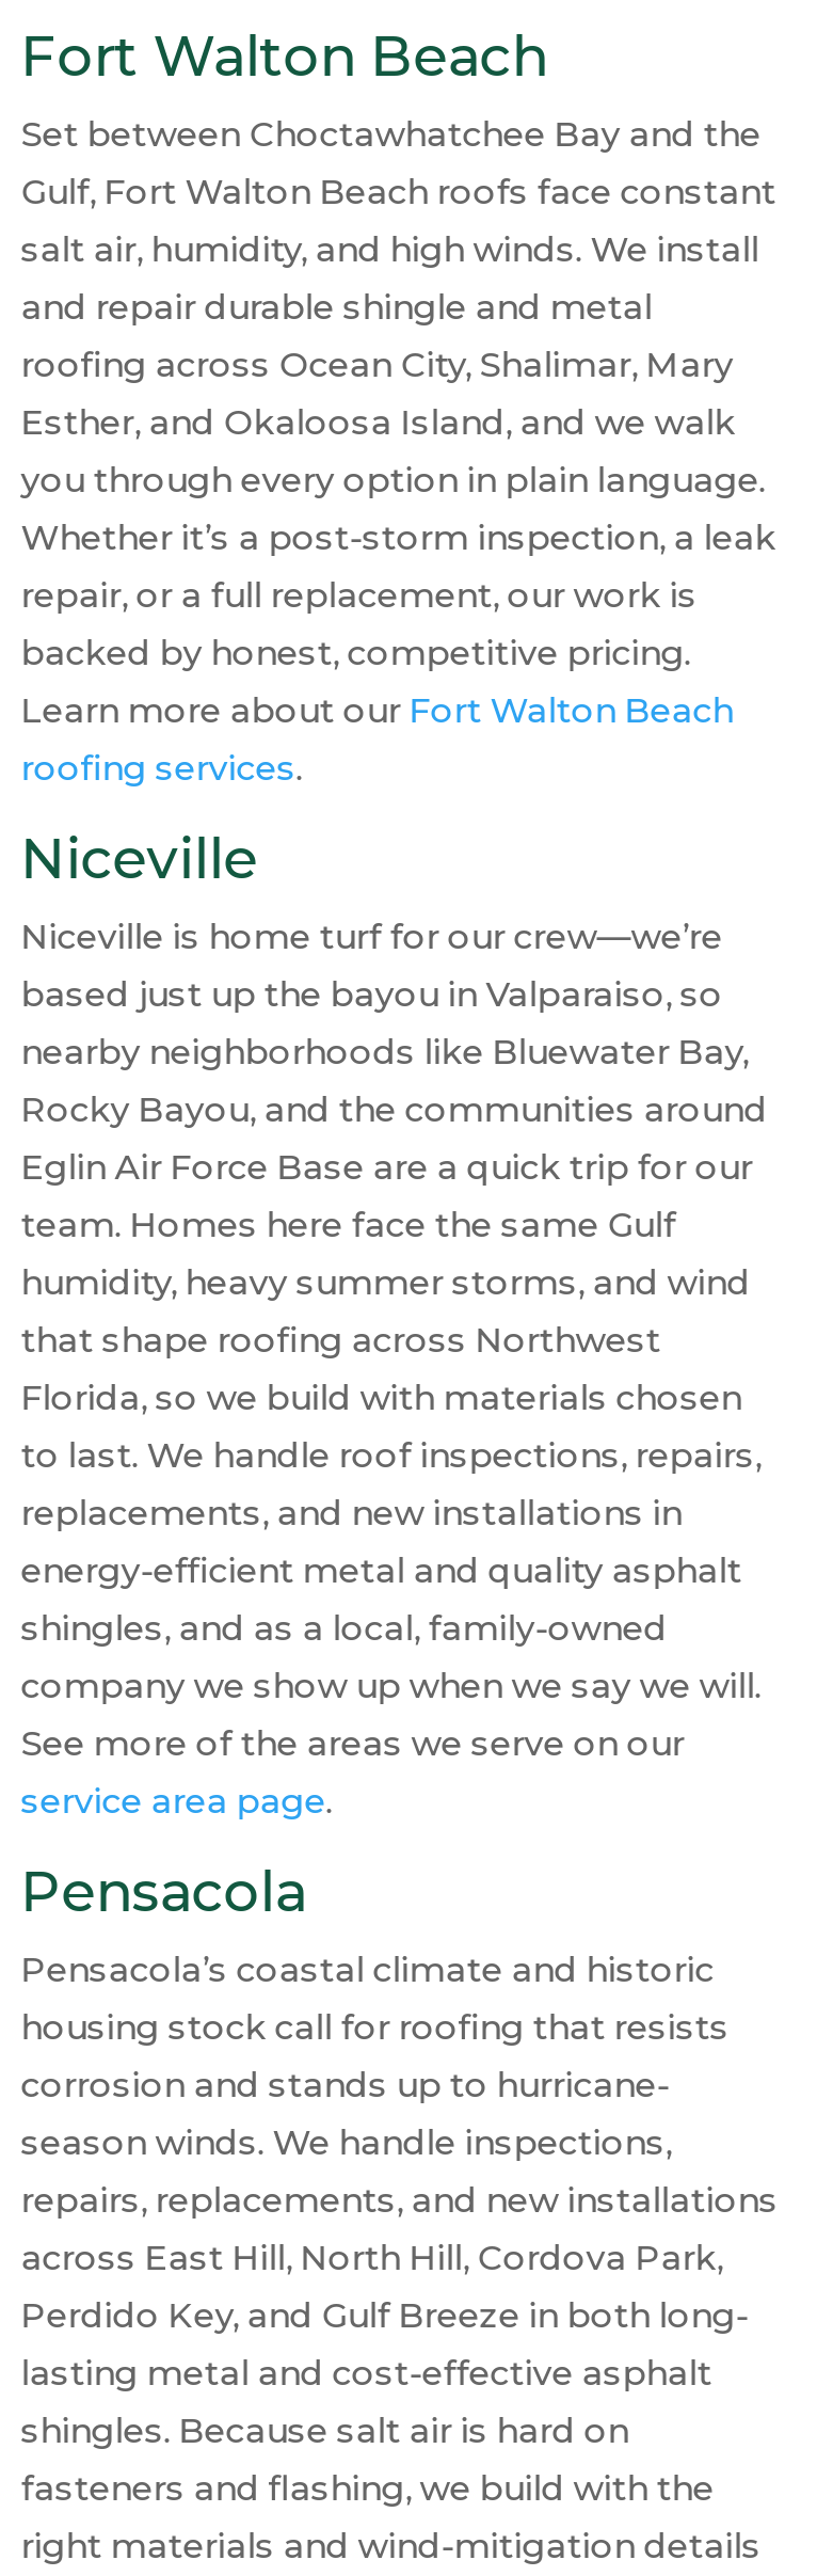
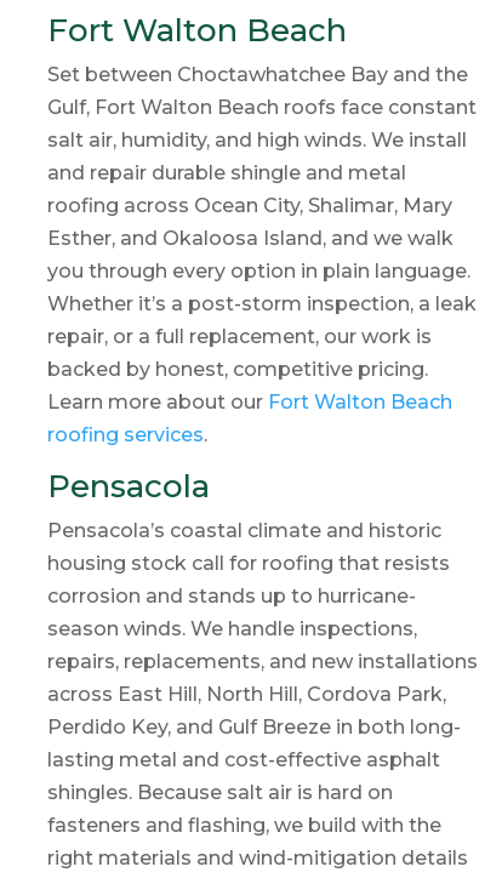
- Niceville
- Niceville is home turf for our crew—we’re
- based just up the bayou in Valparaiso, so
- nearby neighborhoods like Bluewater Bay,
- Rocky Bayou, and the communities around
- Eglin Air Force Base are a quick trip for our
- team. Homes here face the same Gulf
- humidity, heavy summer storms, and wind
- that shape roofing across Northwest
- Florida, so we build with materials chosen
- to last. We handle roof inspections, repairs,
- replacements, and new installations in
- energy-efficient metal and quality asphalt
- shingles, and as a local, family-owned
- company we show up when we say we will.
- See more of the areas we serve on our
- service area page.
